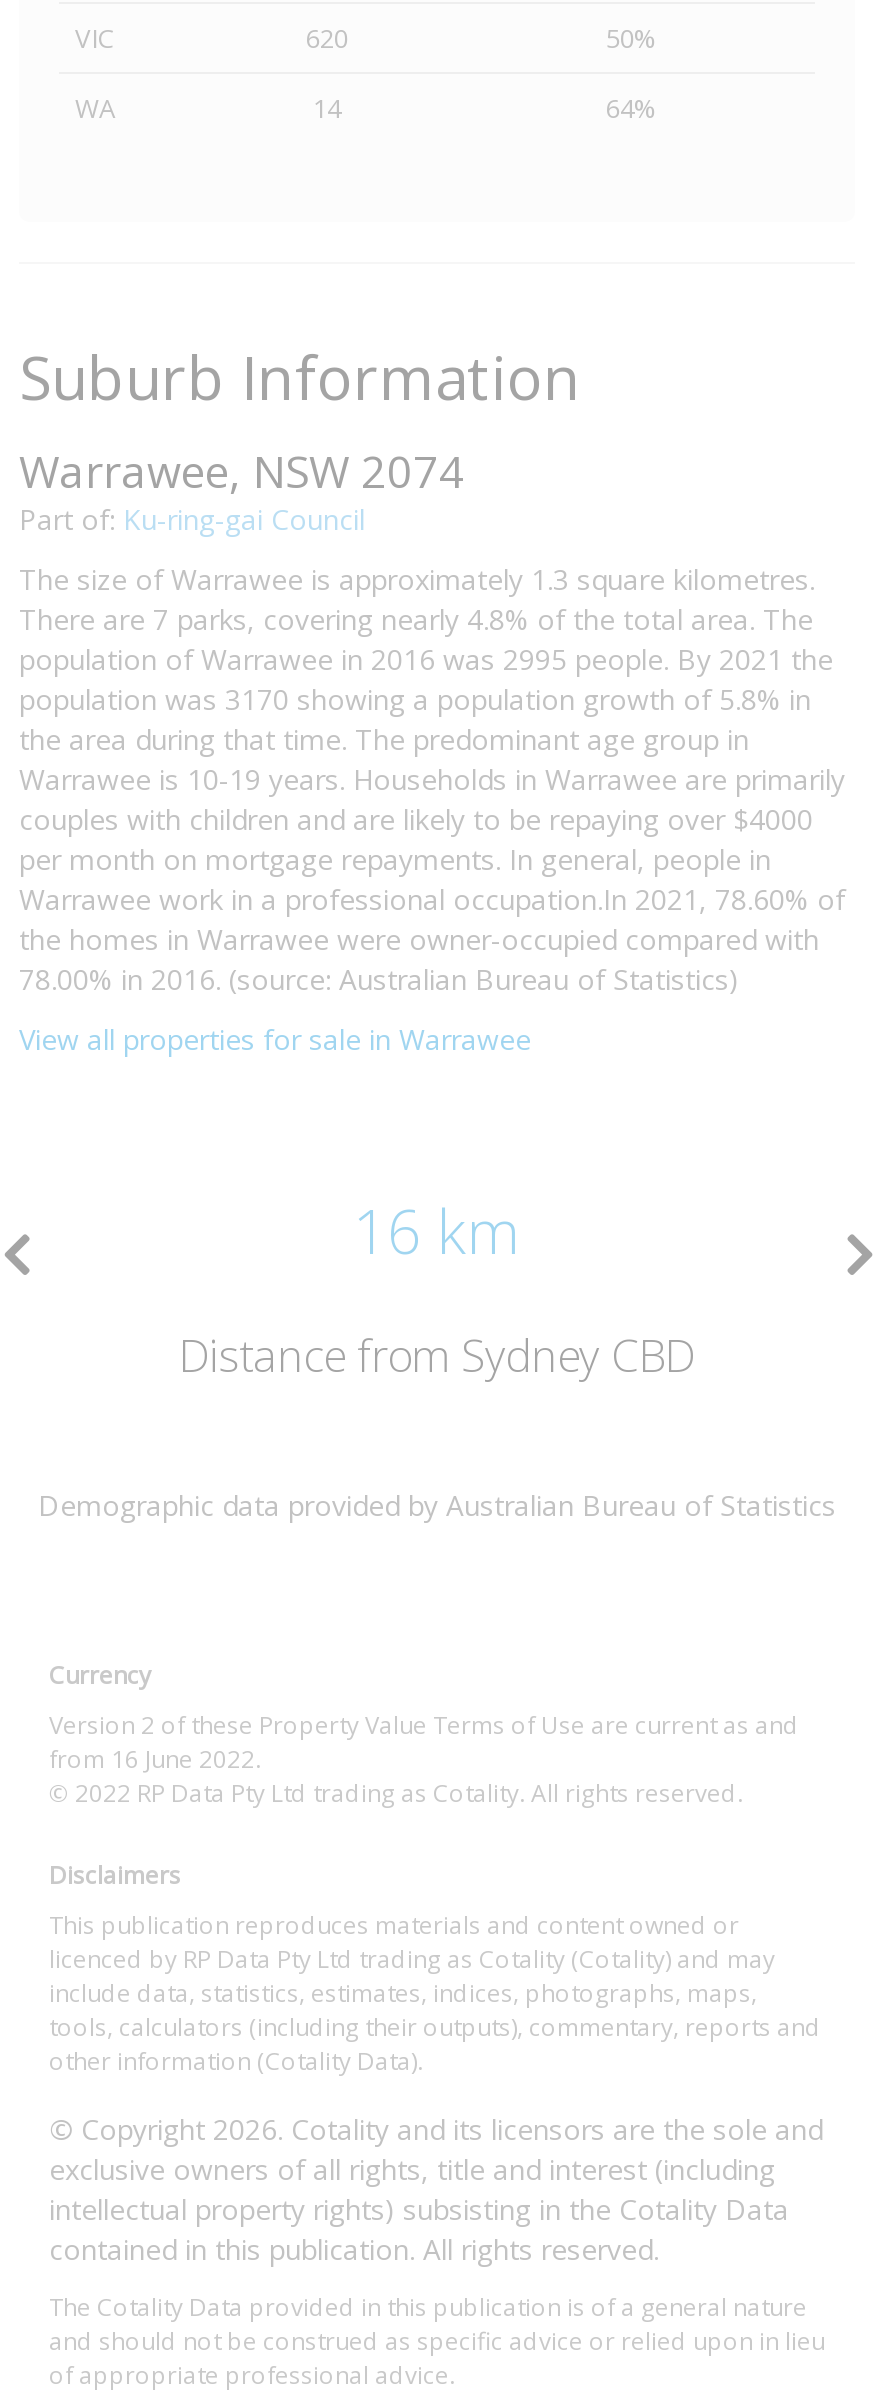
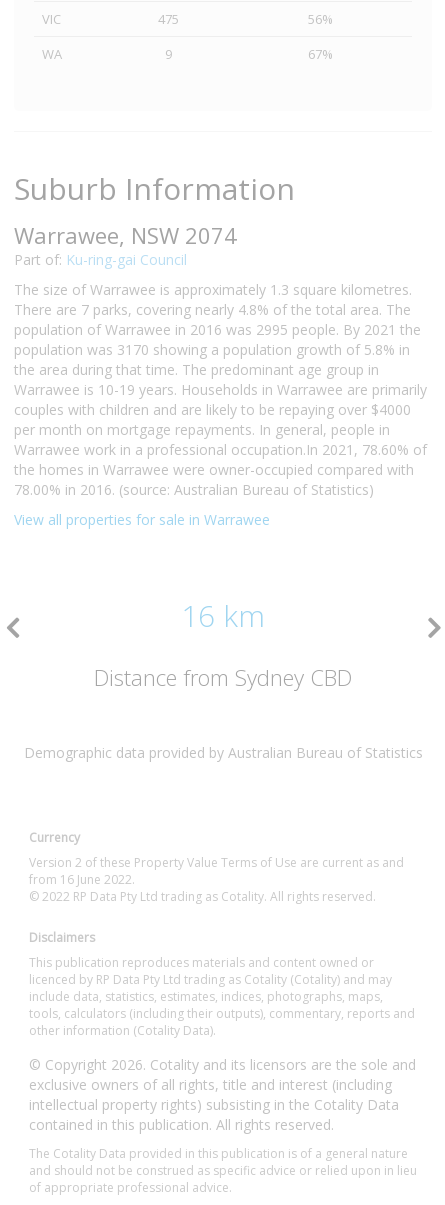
- 620
+ 475

- 50%
+ 56%

- 14
+ 9

- 64%
+ 67%
